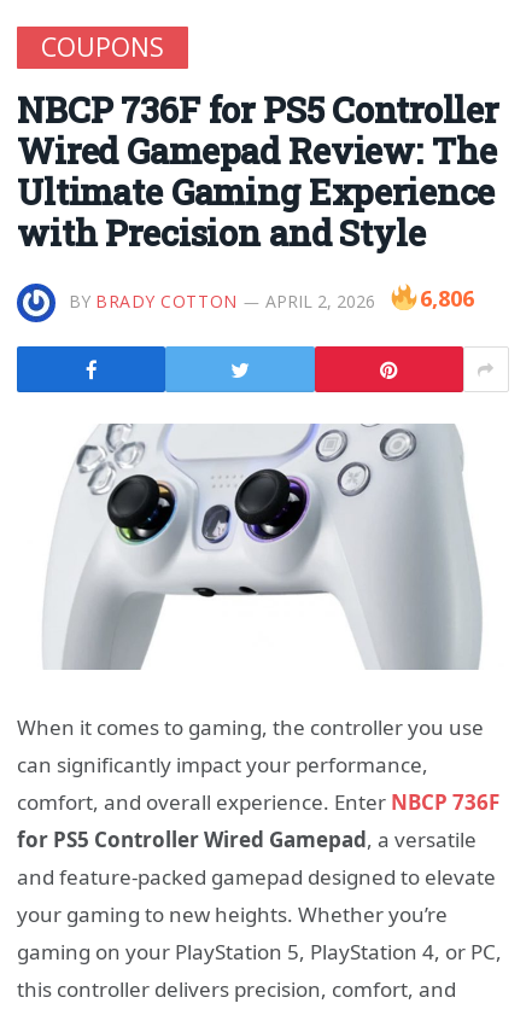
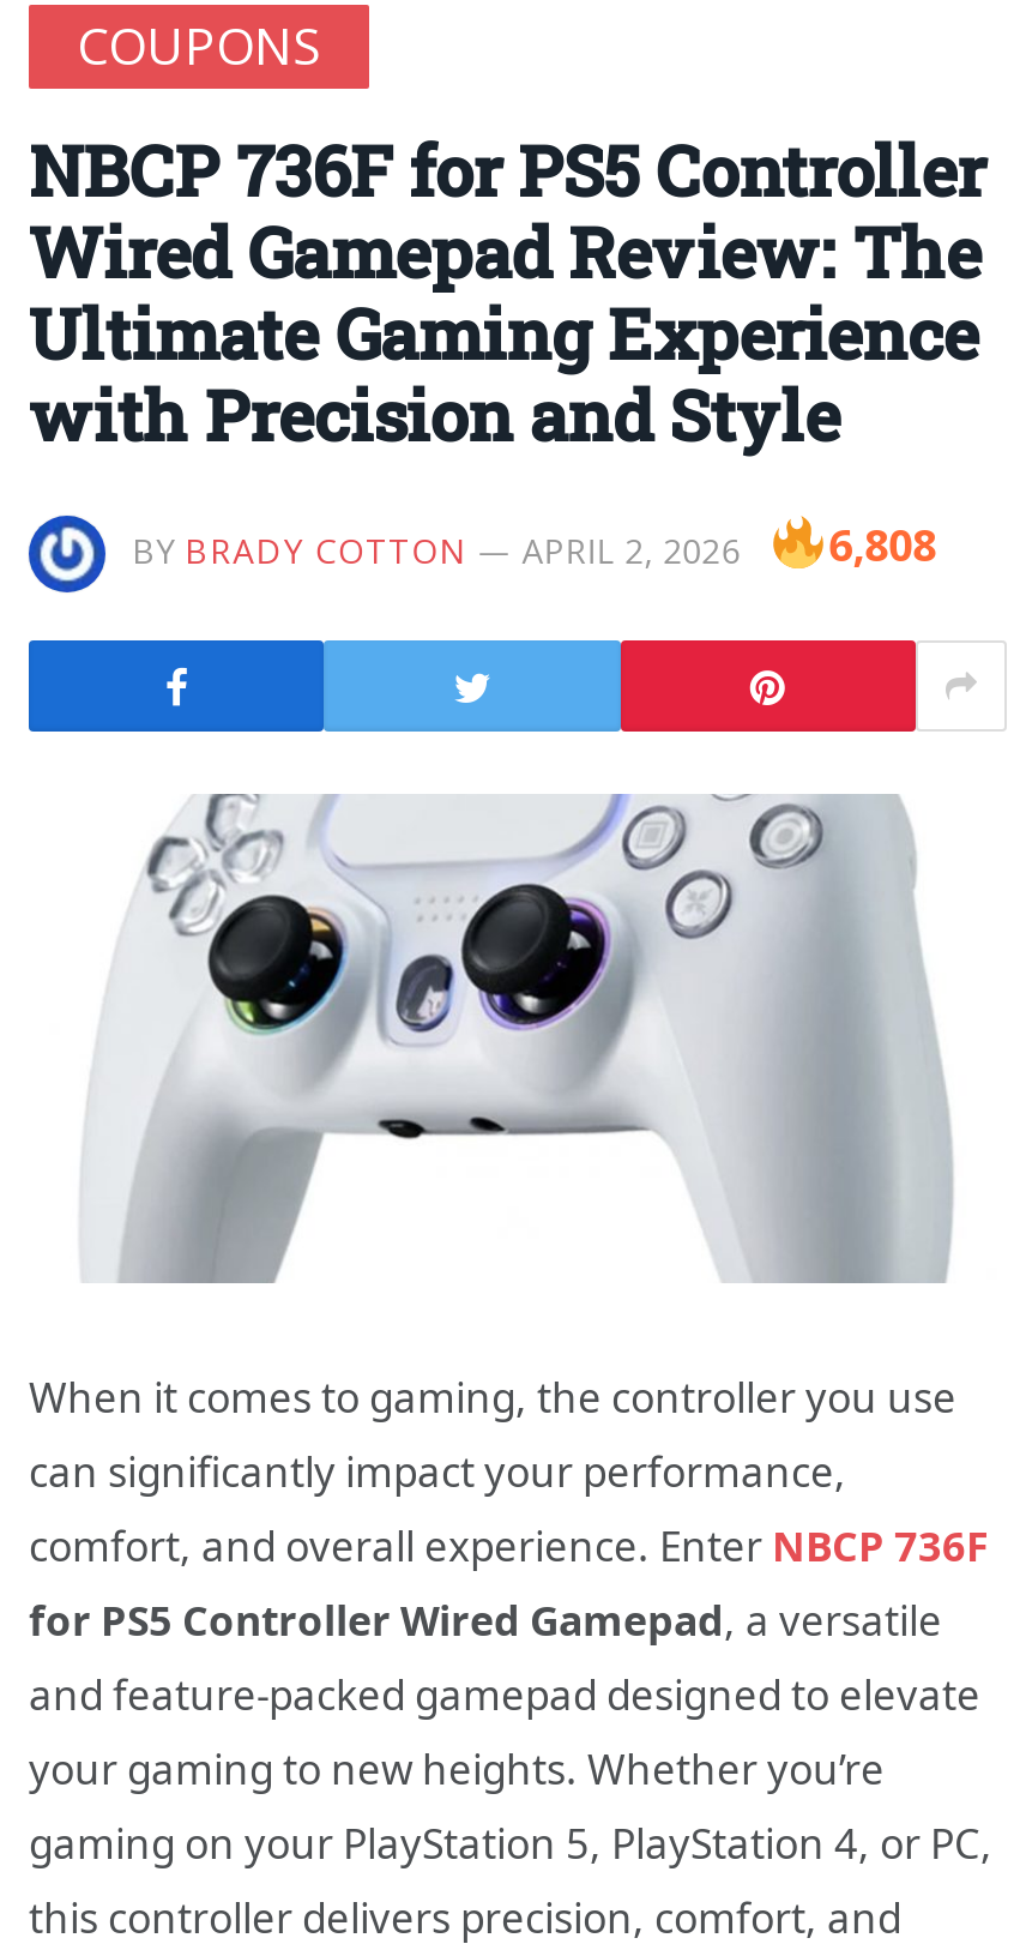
- BY BRADY COTTON APRIL 2, 2026 6,806
+ BY BRADY COTTON APRIL 2, 2026 6,808
